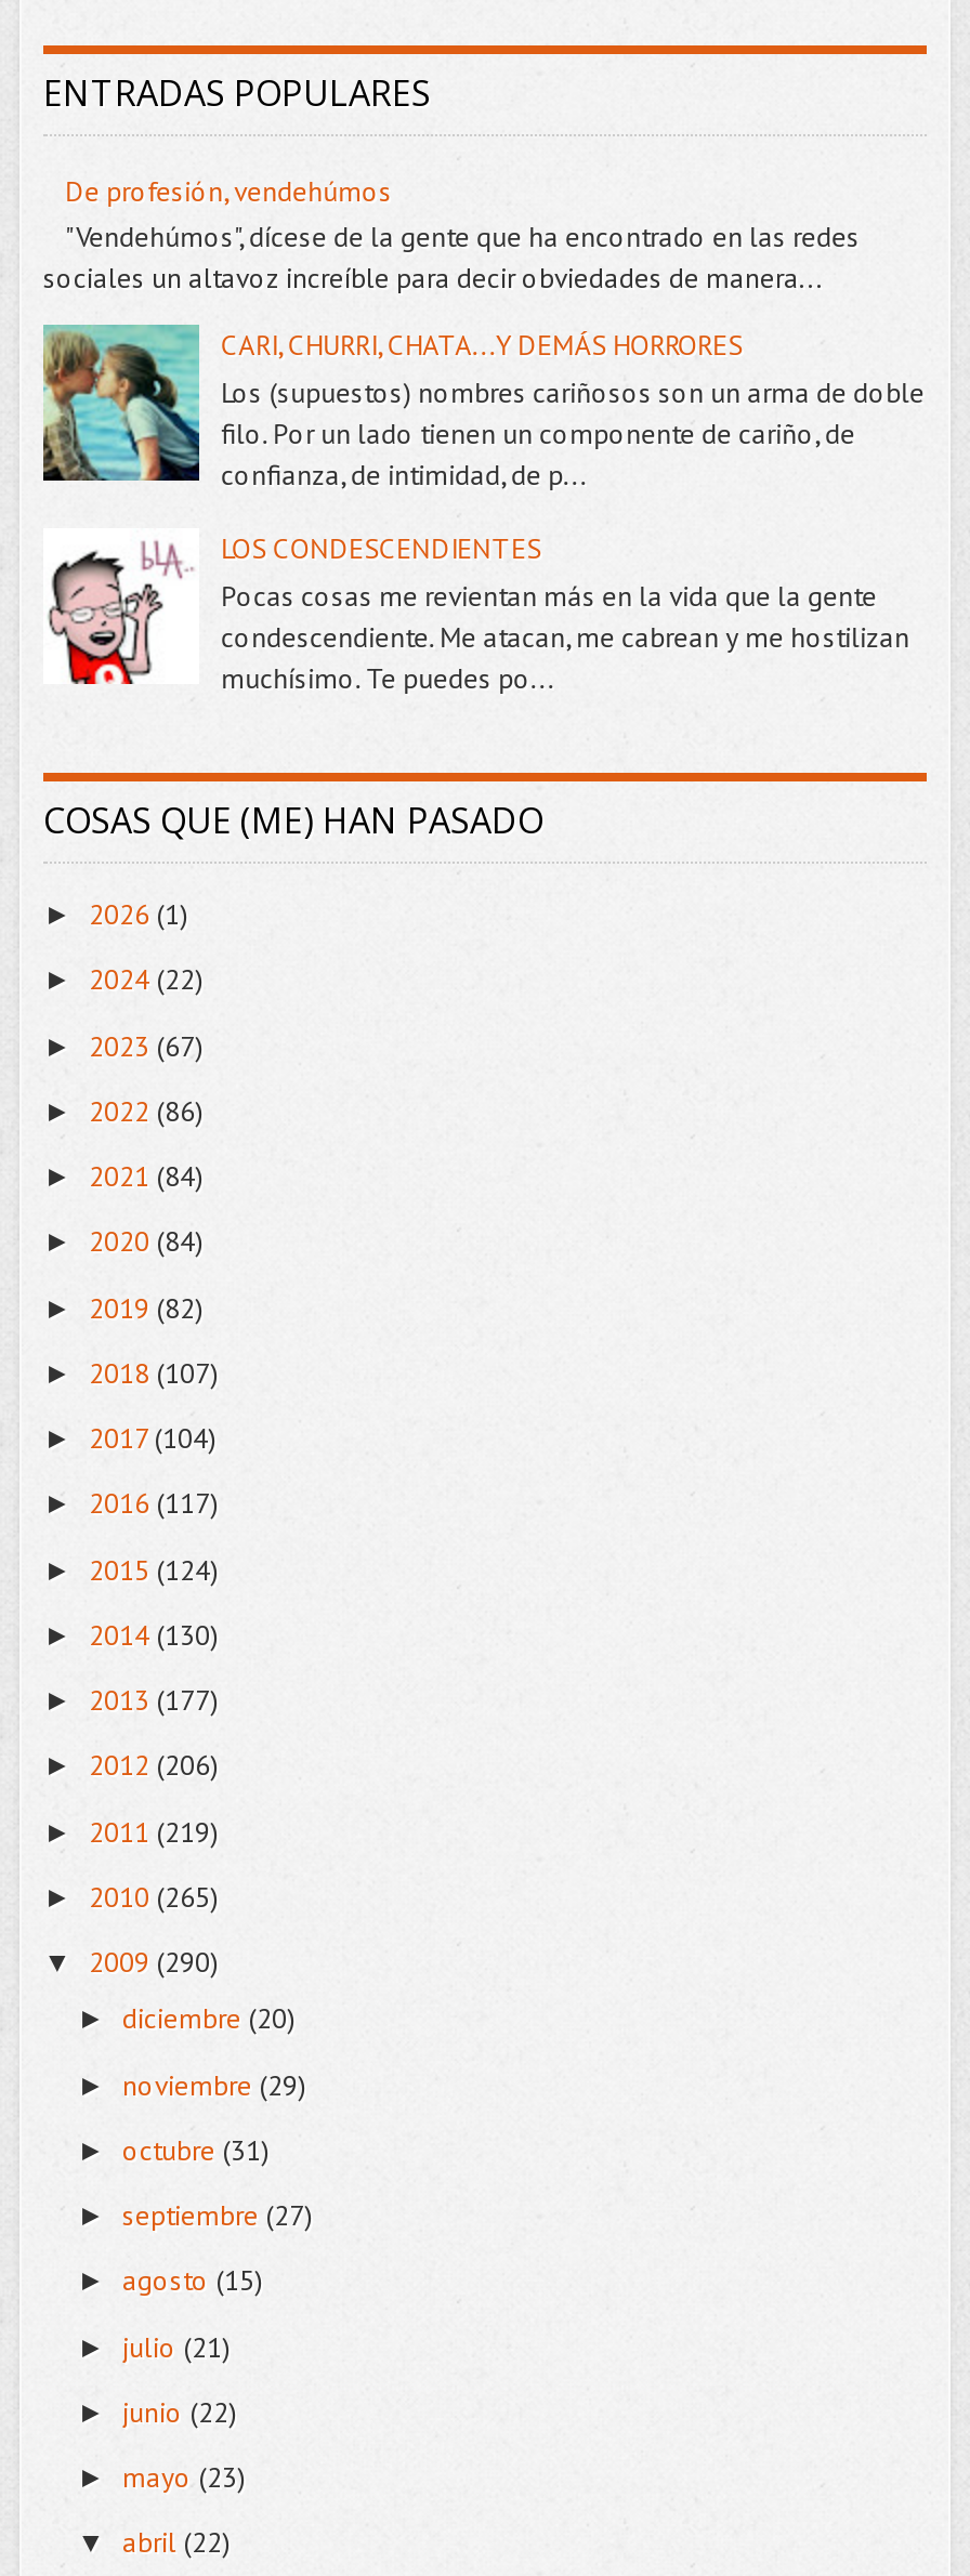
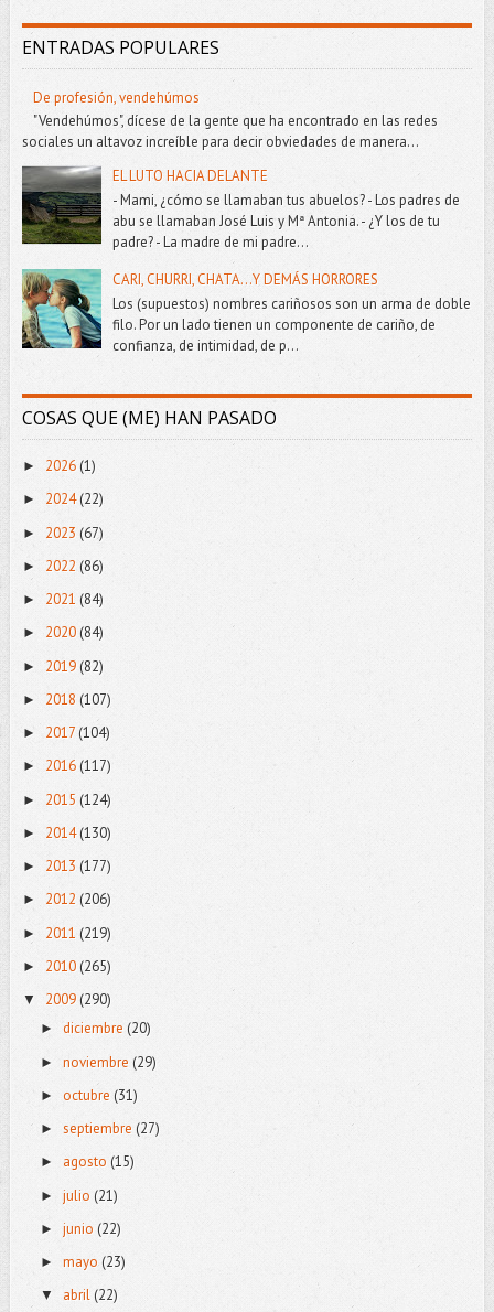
+ [image]
+ EL LUTO HACIA DELANTE
+ - Mami, ¿cómo se llamaban tus abuelos? - Los padres de
+ abu se llamaban José Luis y Mª Antonia. - ¿Y los de tu
+ padre? - La madre de mi padre...

moved down: [image] | CARI, CHURRI, CHATA...Y DEMÁS HORRORES | Los (supuestos) nombres cariñosos son un arma de doble | filo. Por un lado tienen un componente de cariño, de | confianza, de intimidad, de p...

- [image]
- LOS CONDESCENDIENTES
- Pocas cosas me revientan más en la vida que la gente
- condescendiente. Me atacan, me cabrean y me hostilizan
- muchísimo. Te puedes po...
